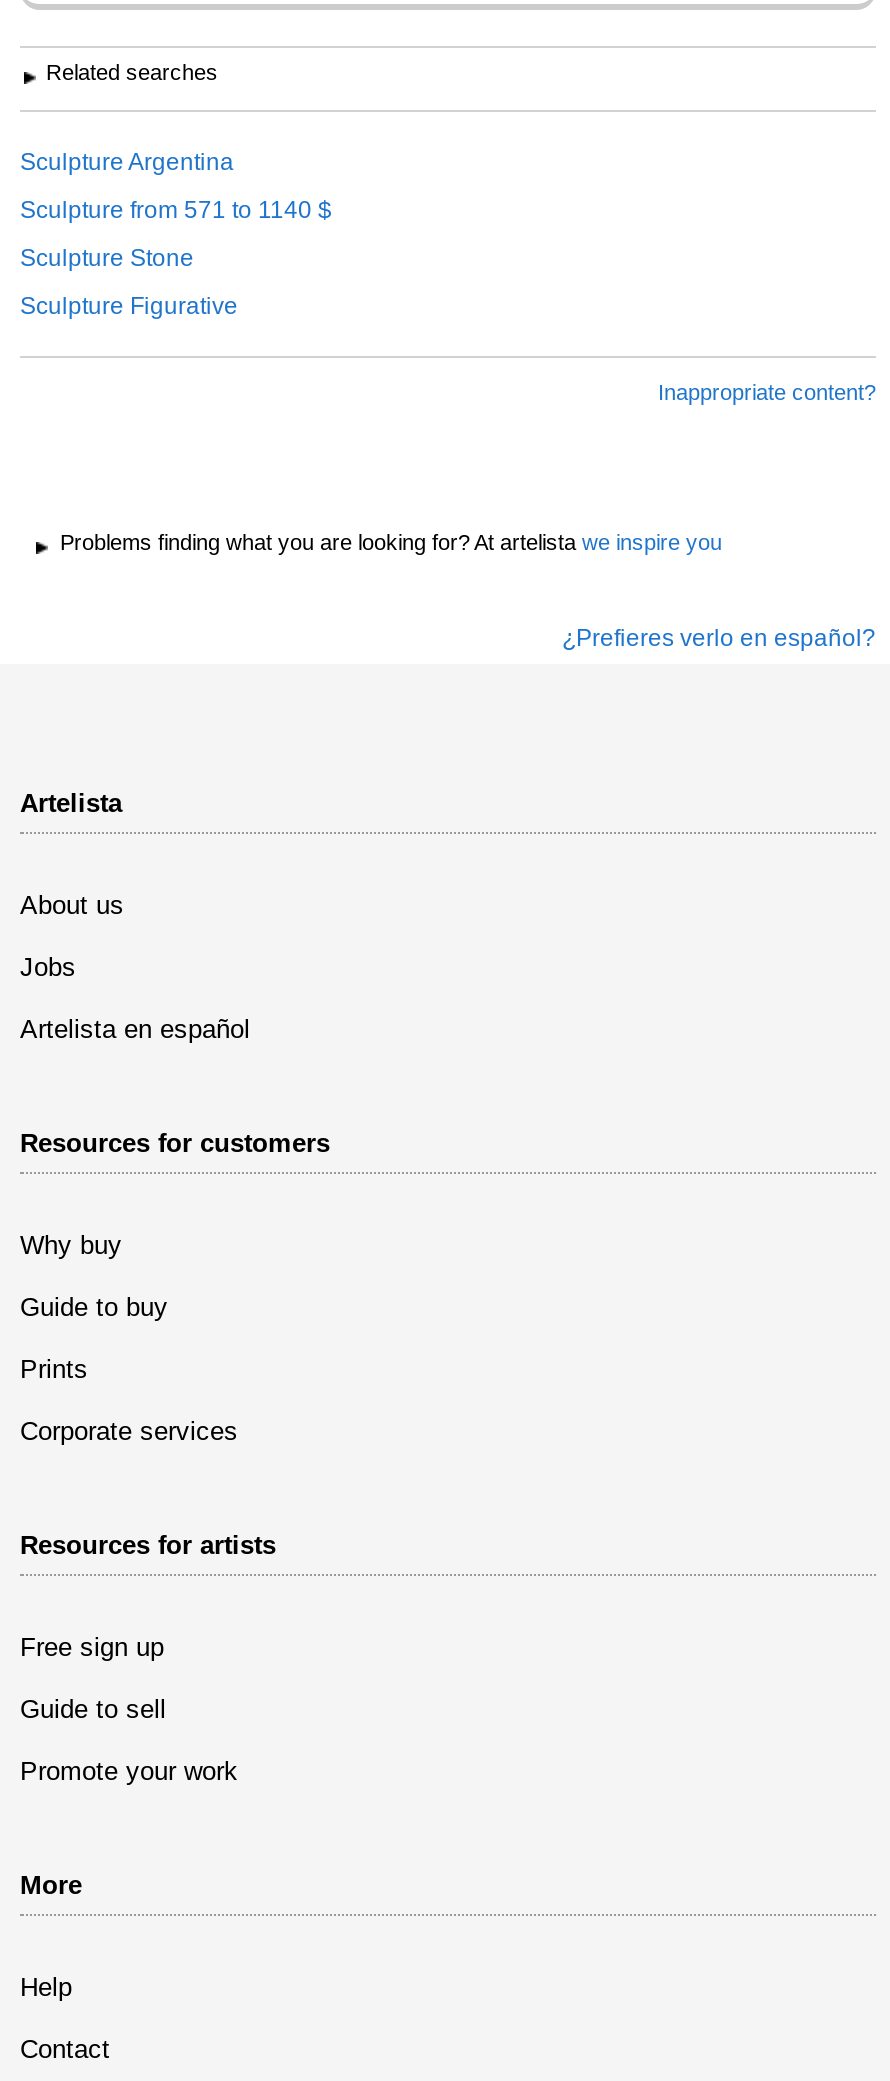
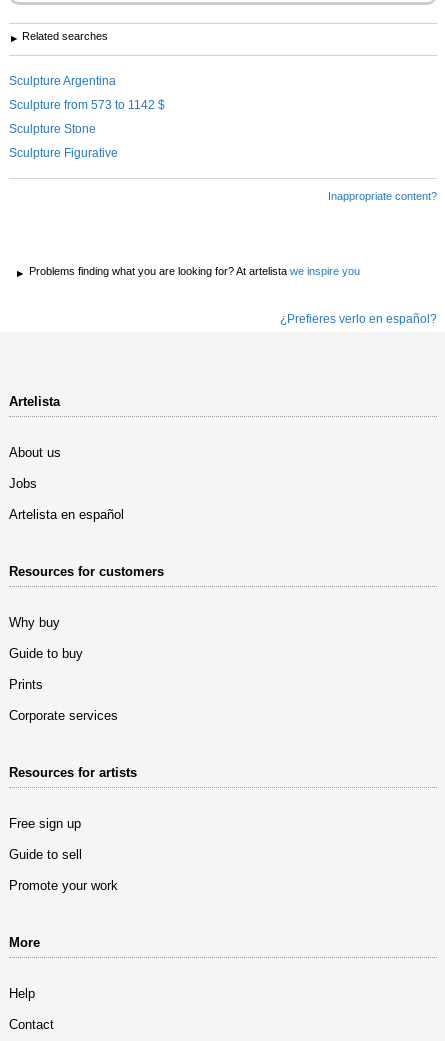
- Sculpture from 571 to 1140 $
+ Sculpture from 573 to 1142 $
